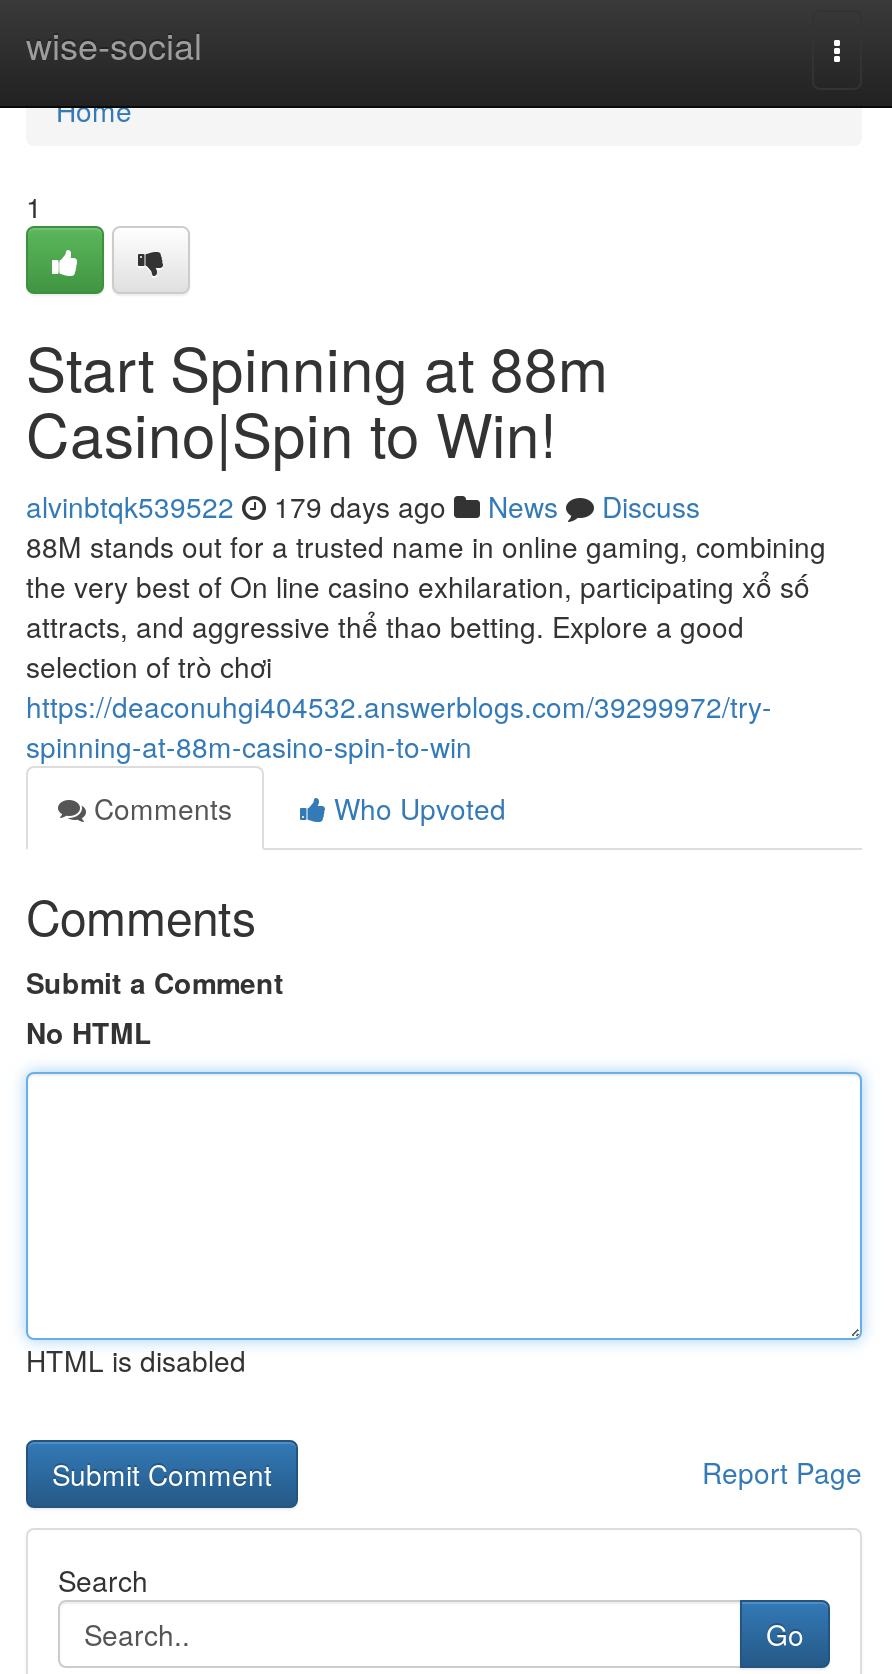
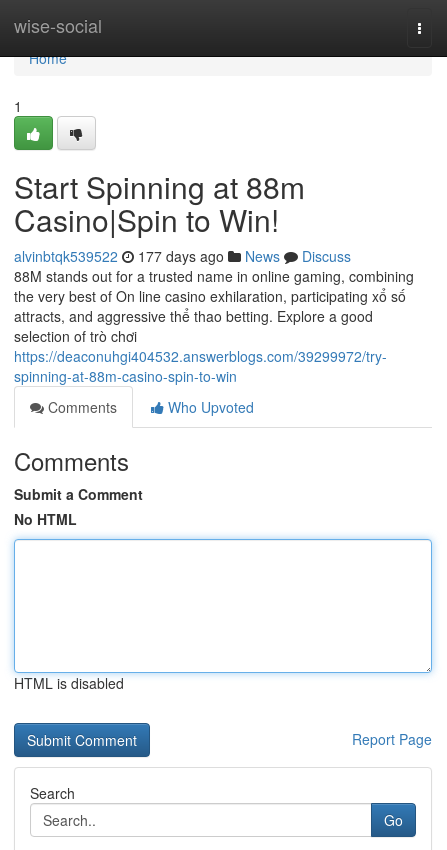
- alvinbtqk539522 179 days ago News Discuss
+ alvinbtqk539522 177 days ago News Discuss
